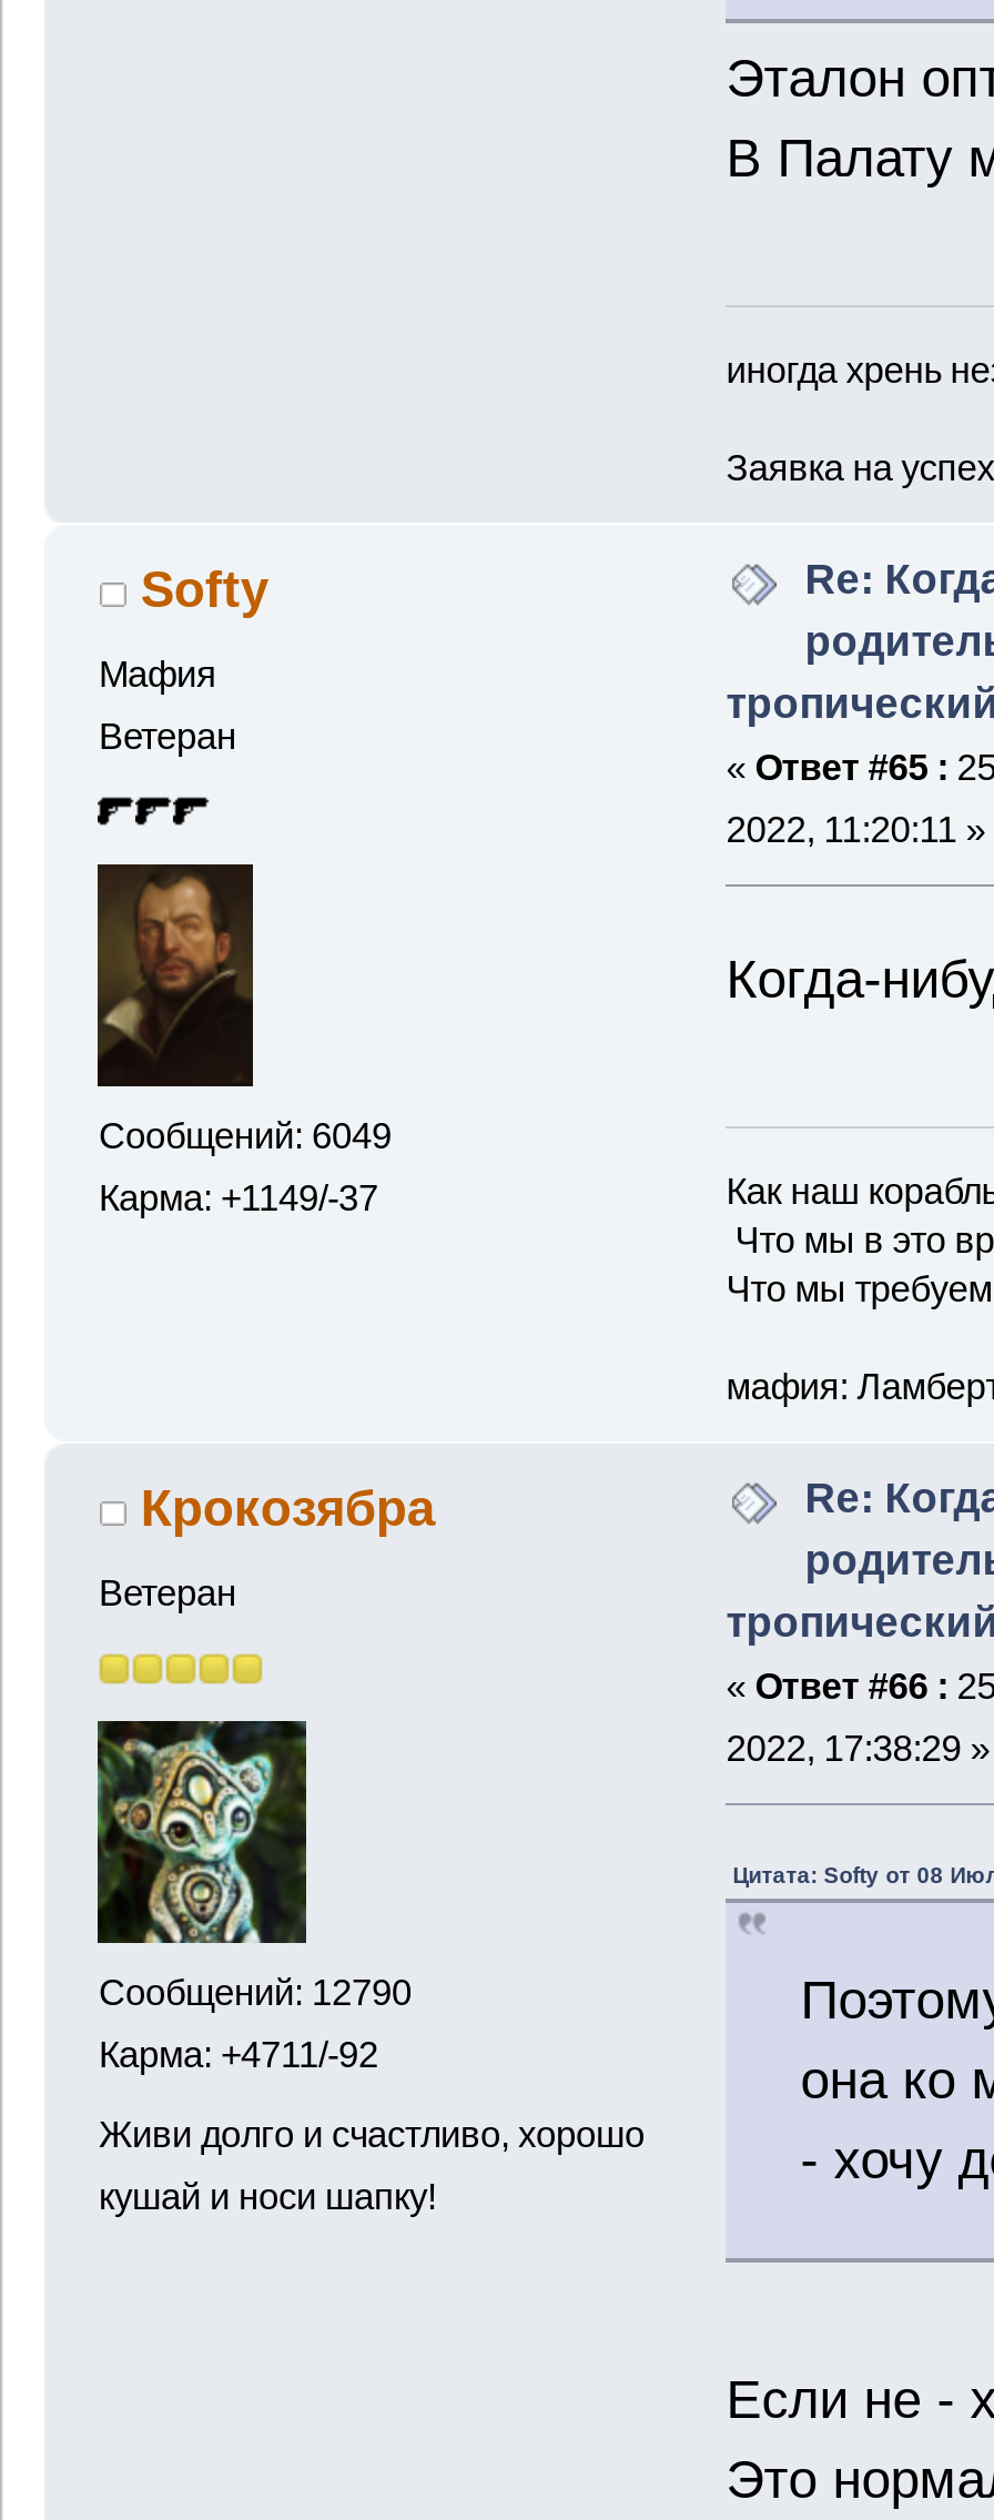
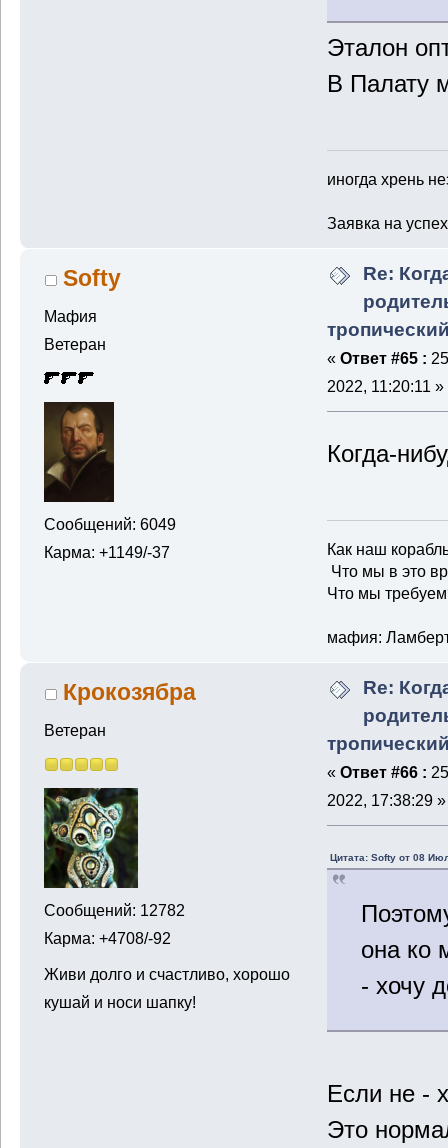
- Сообщений: 12790
+ Сообщений: 12782

- Карма: +4711/-92
+ Карма: +4708/-92
